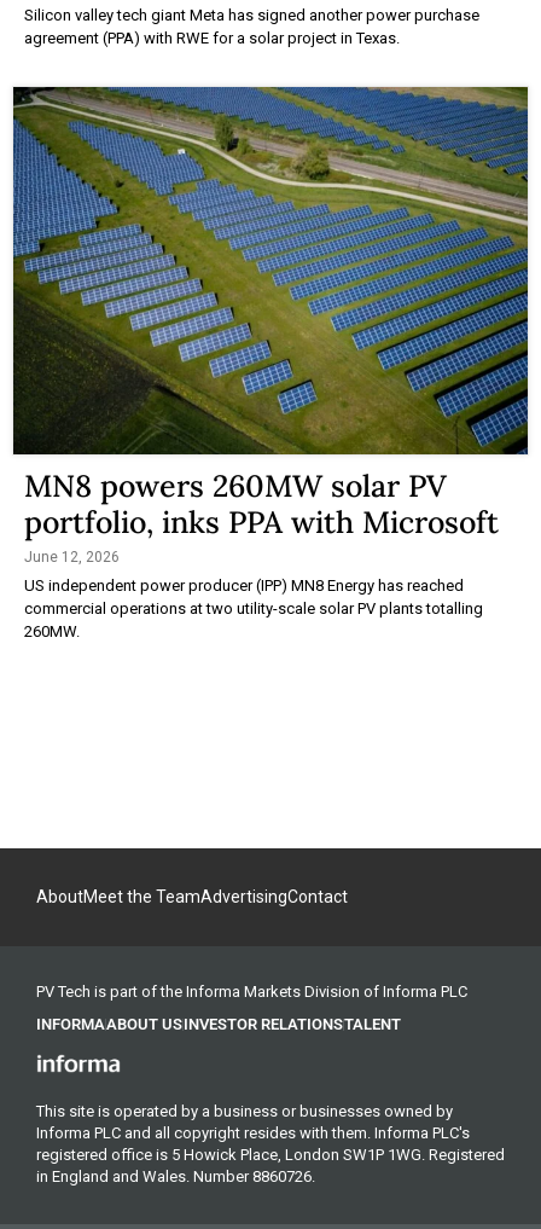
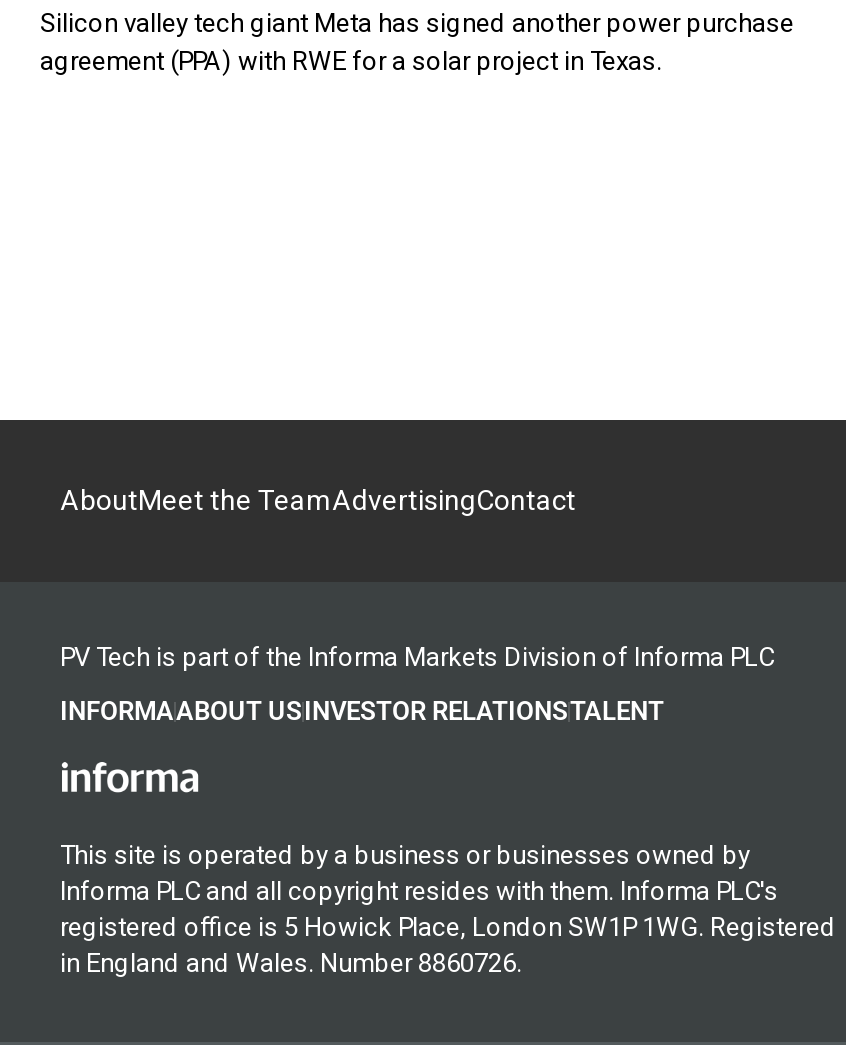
- [image]
- MN8 powers 260MW solar PV
- portfolio, inks PPA with Microsoft
- June 12, 2026
- US independent power producer (IPP) MN8 Energy has reached
- commercial operations at two utility-scale solar PV plants totalling
- 260MW.
